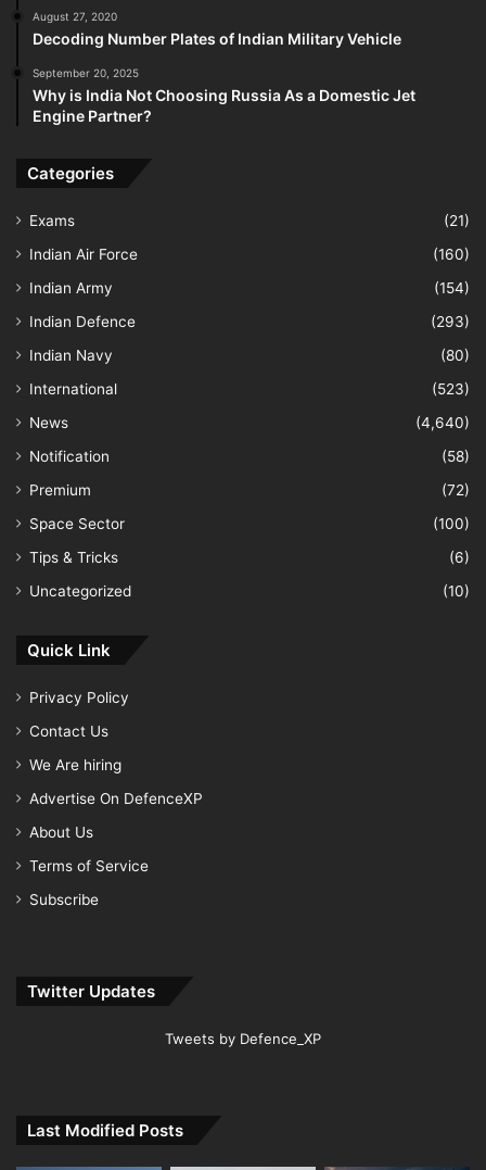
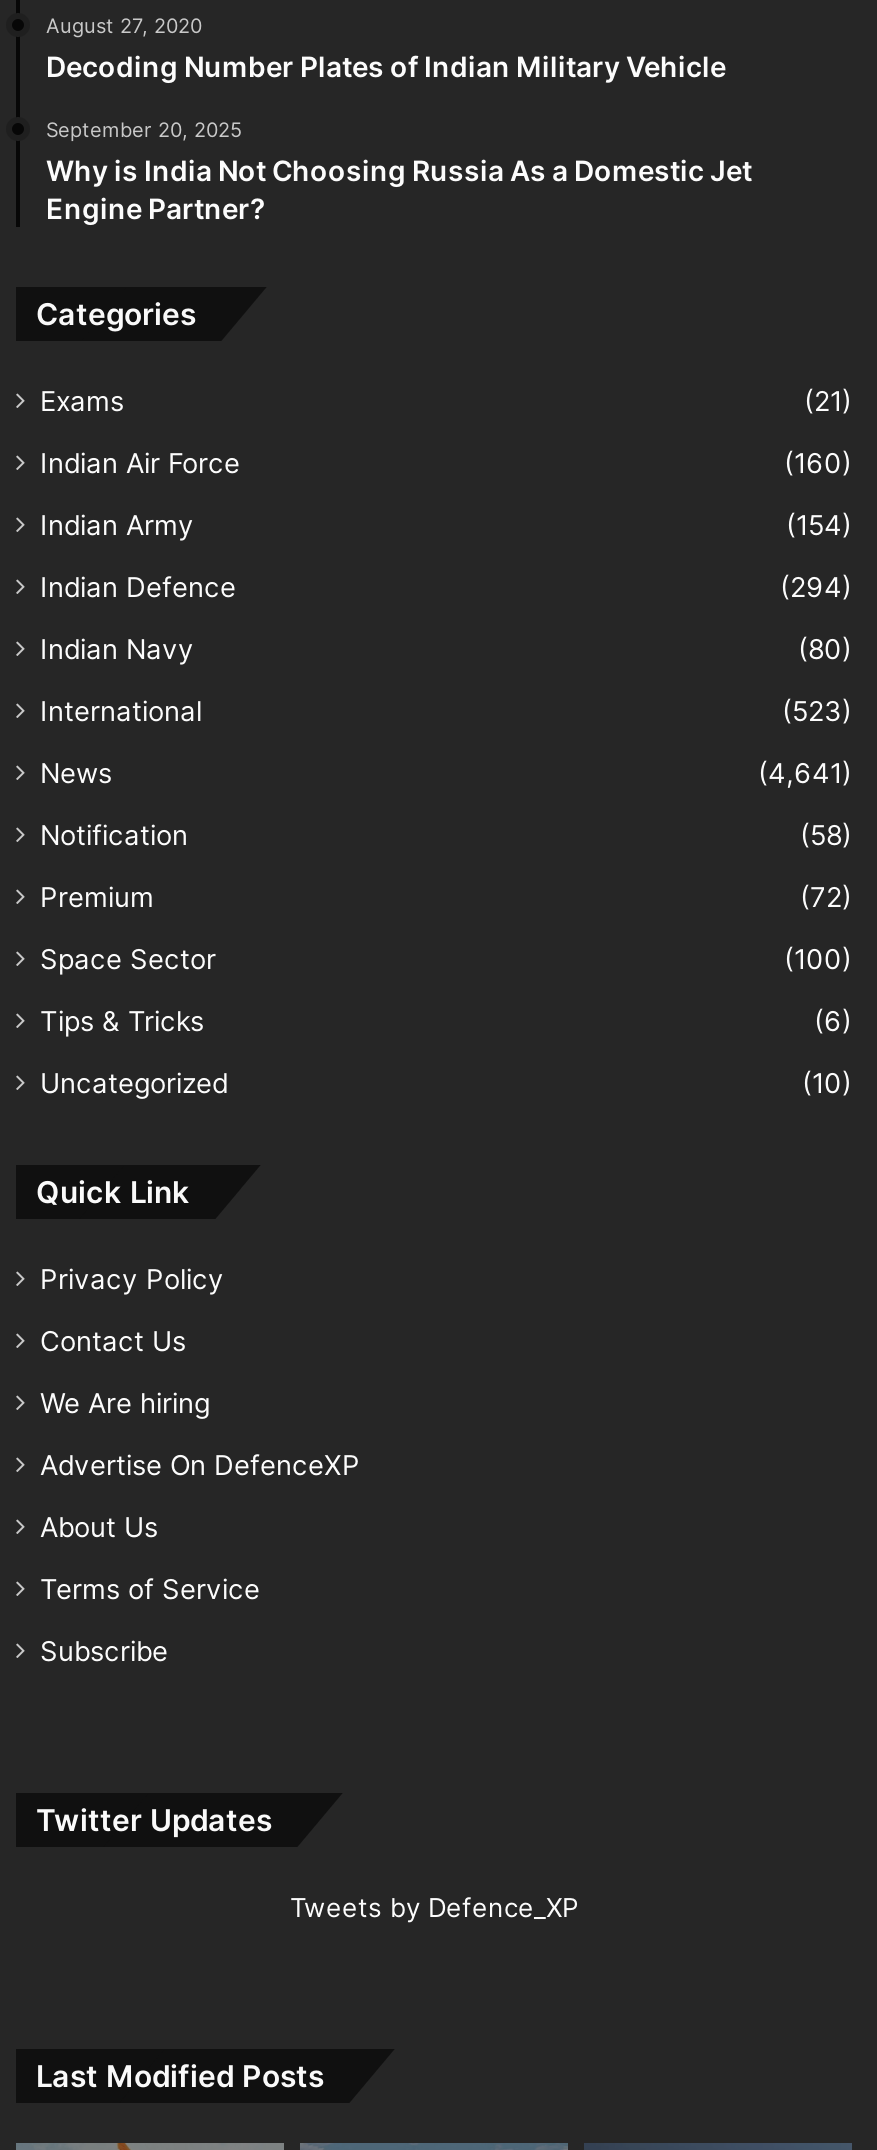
- (293)
+ (294)

- (4,640)
+ (4,641)
